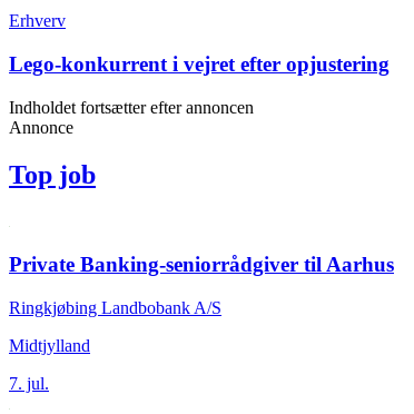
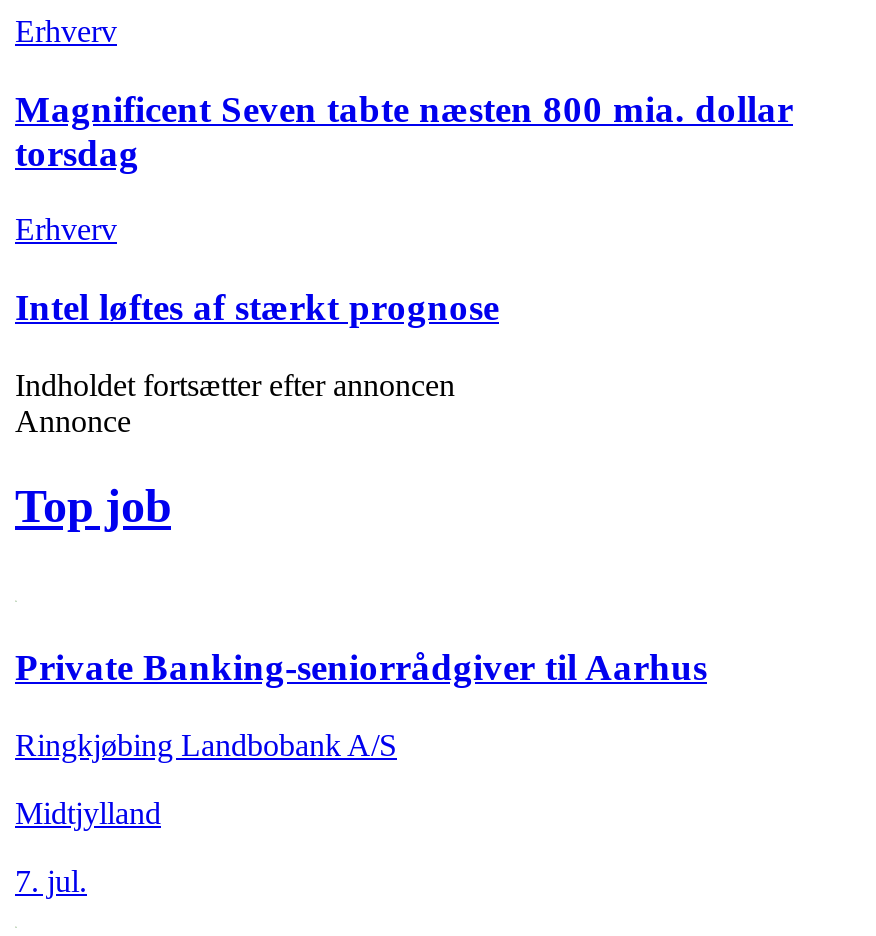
- Lego-konkurrent i vejret efter opjustering
+ Magnificent Seven tabte næsten 800 mia. dollar
+ torsdag
+ Erhverv
+ Intel løftes af stærkt prognose
